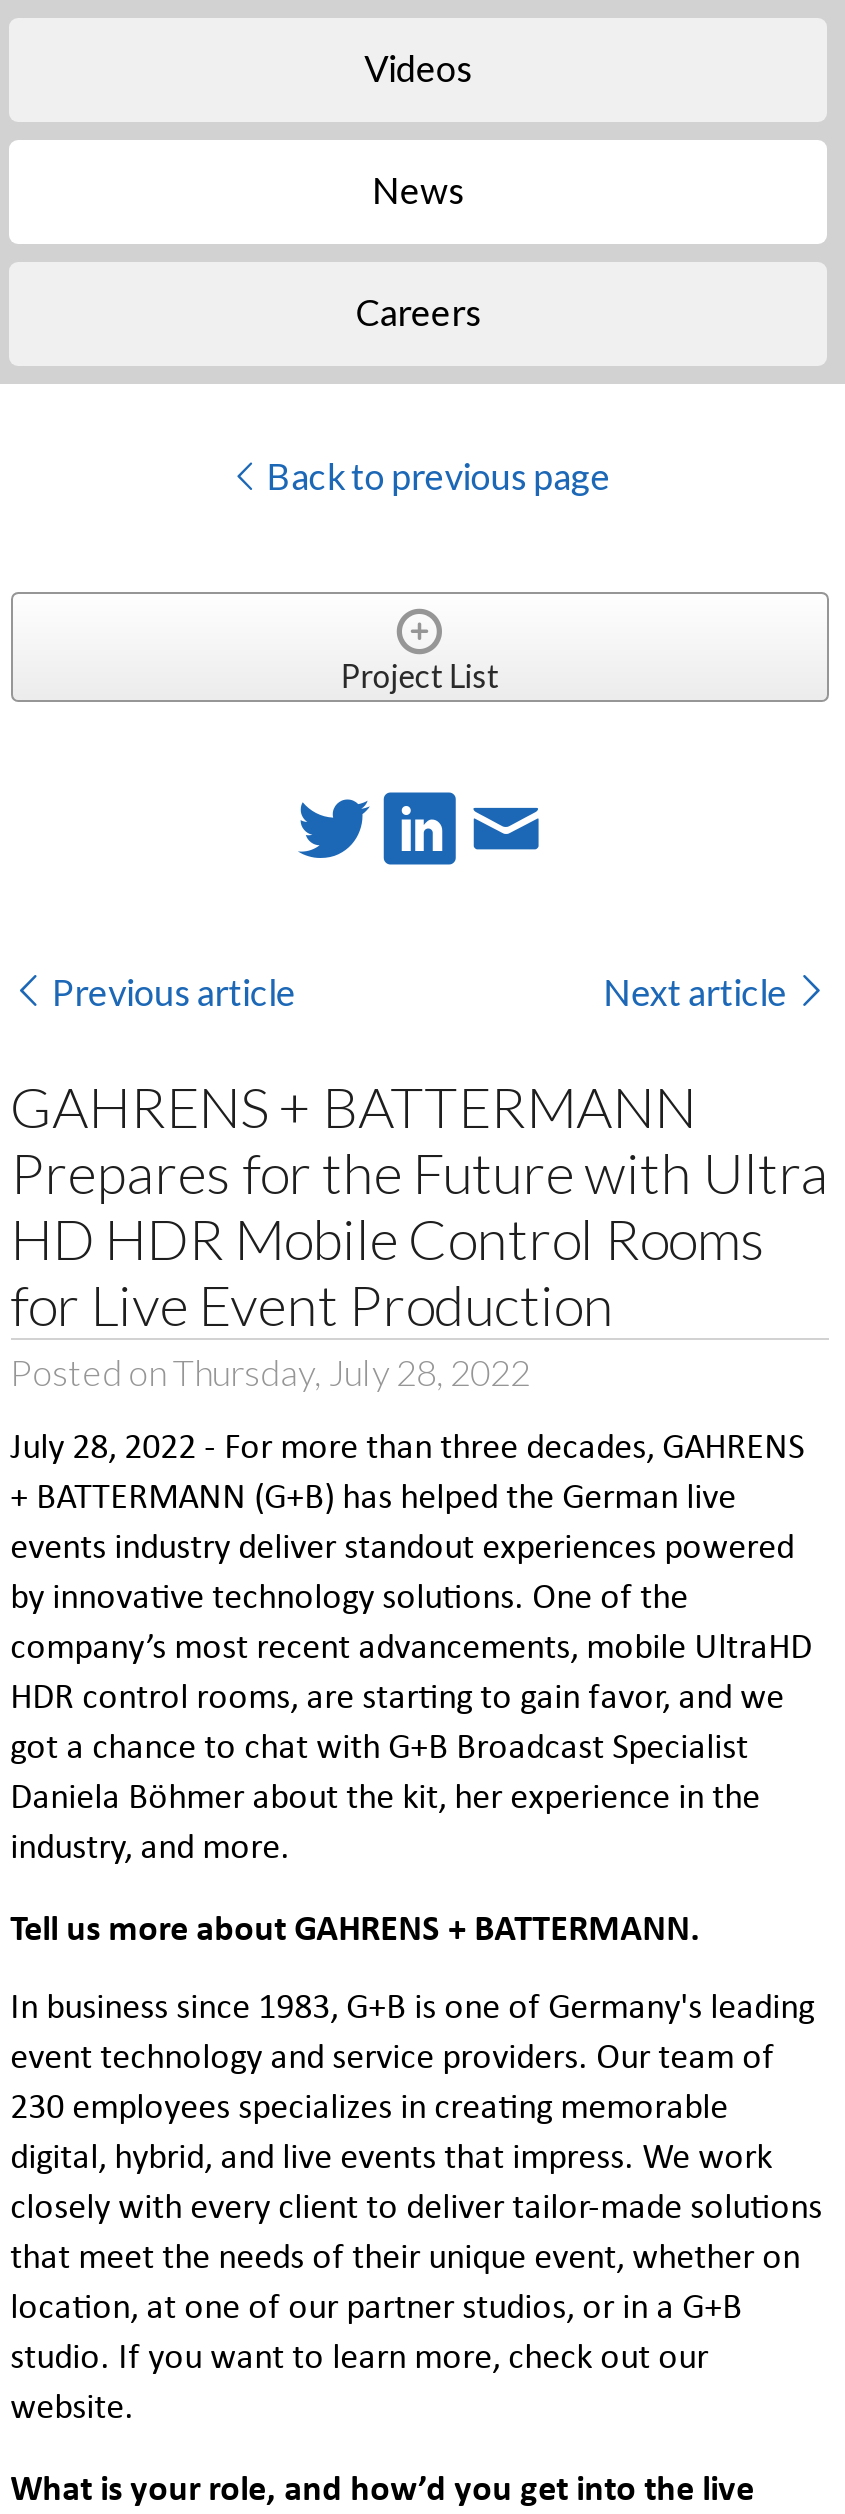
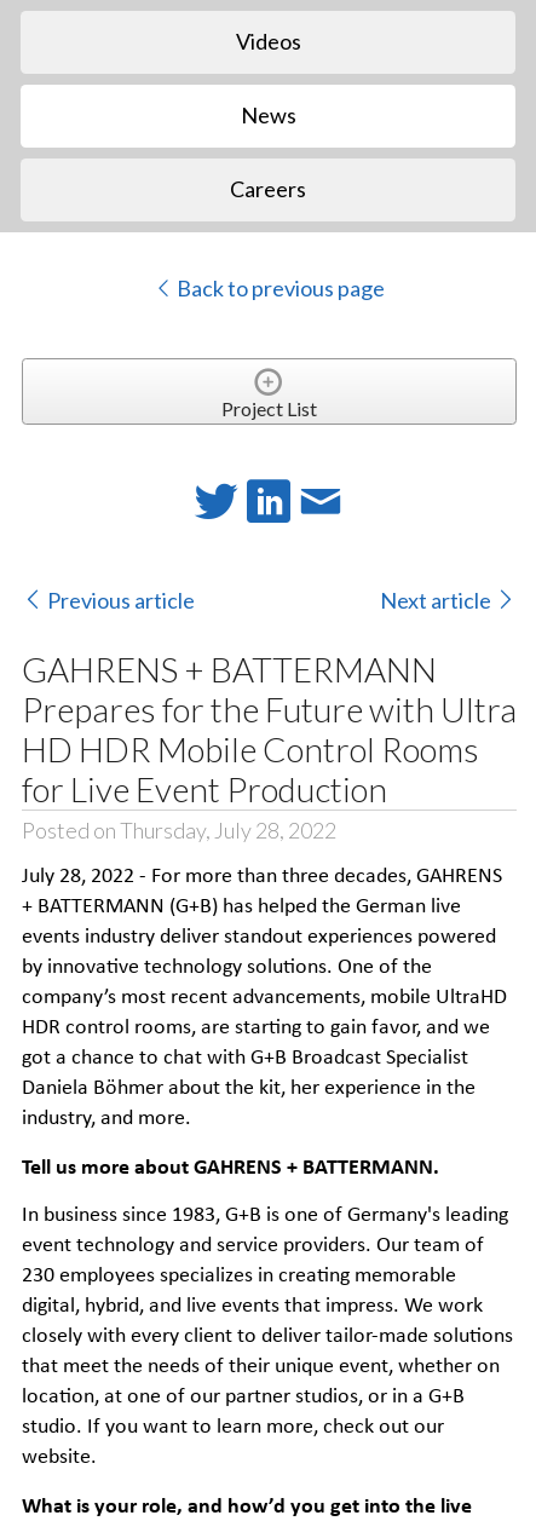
- [image]
+ [image]
